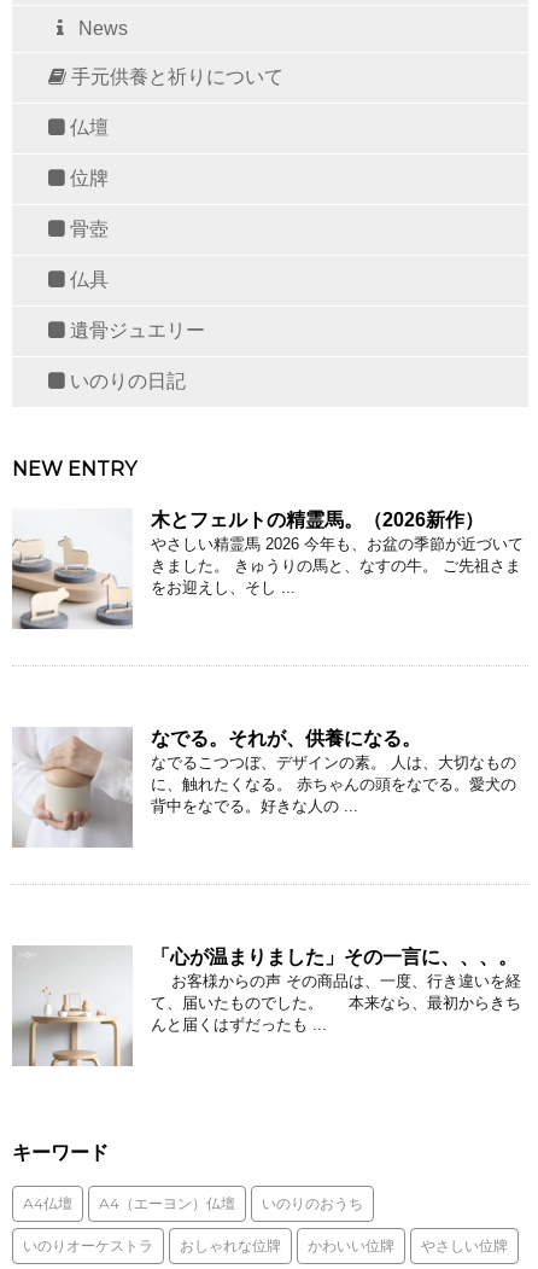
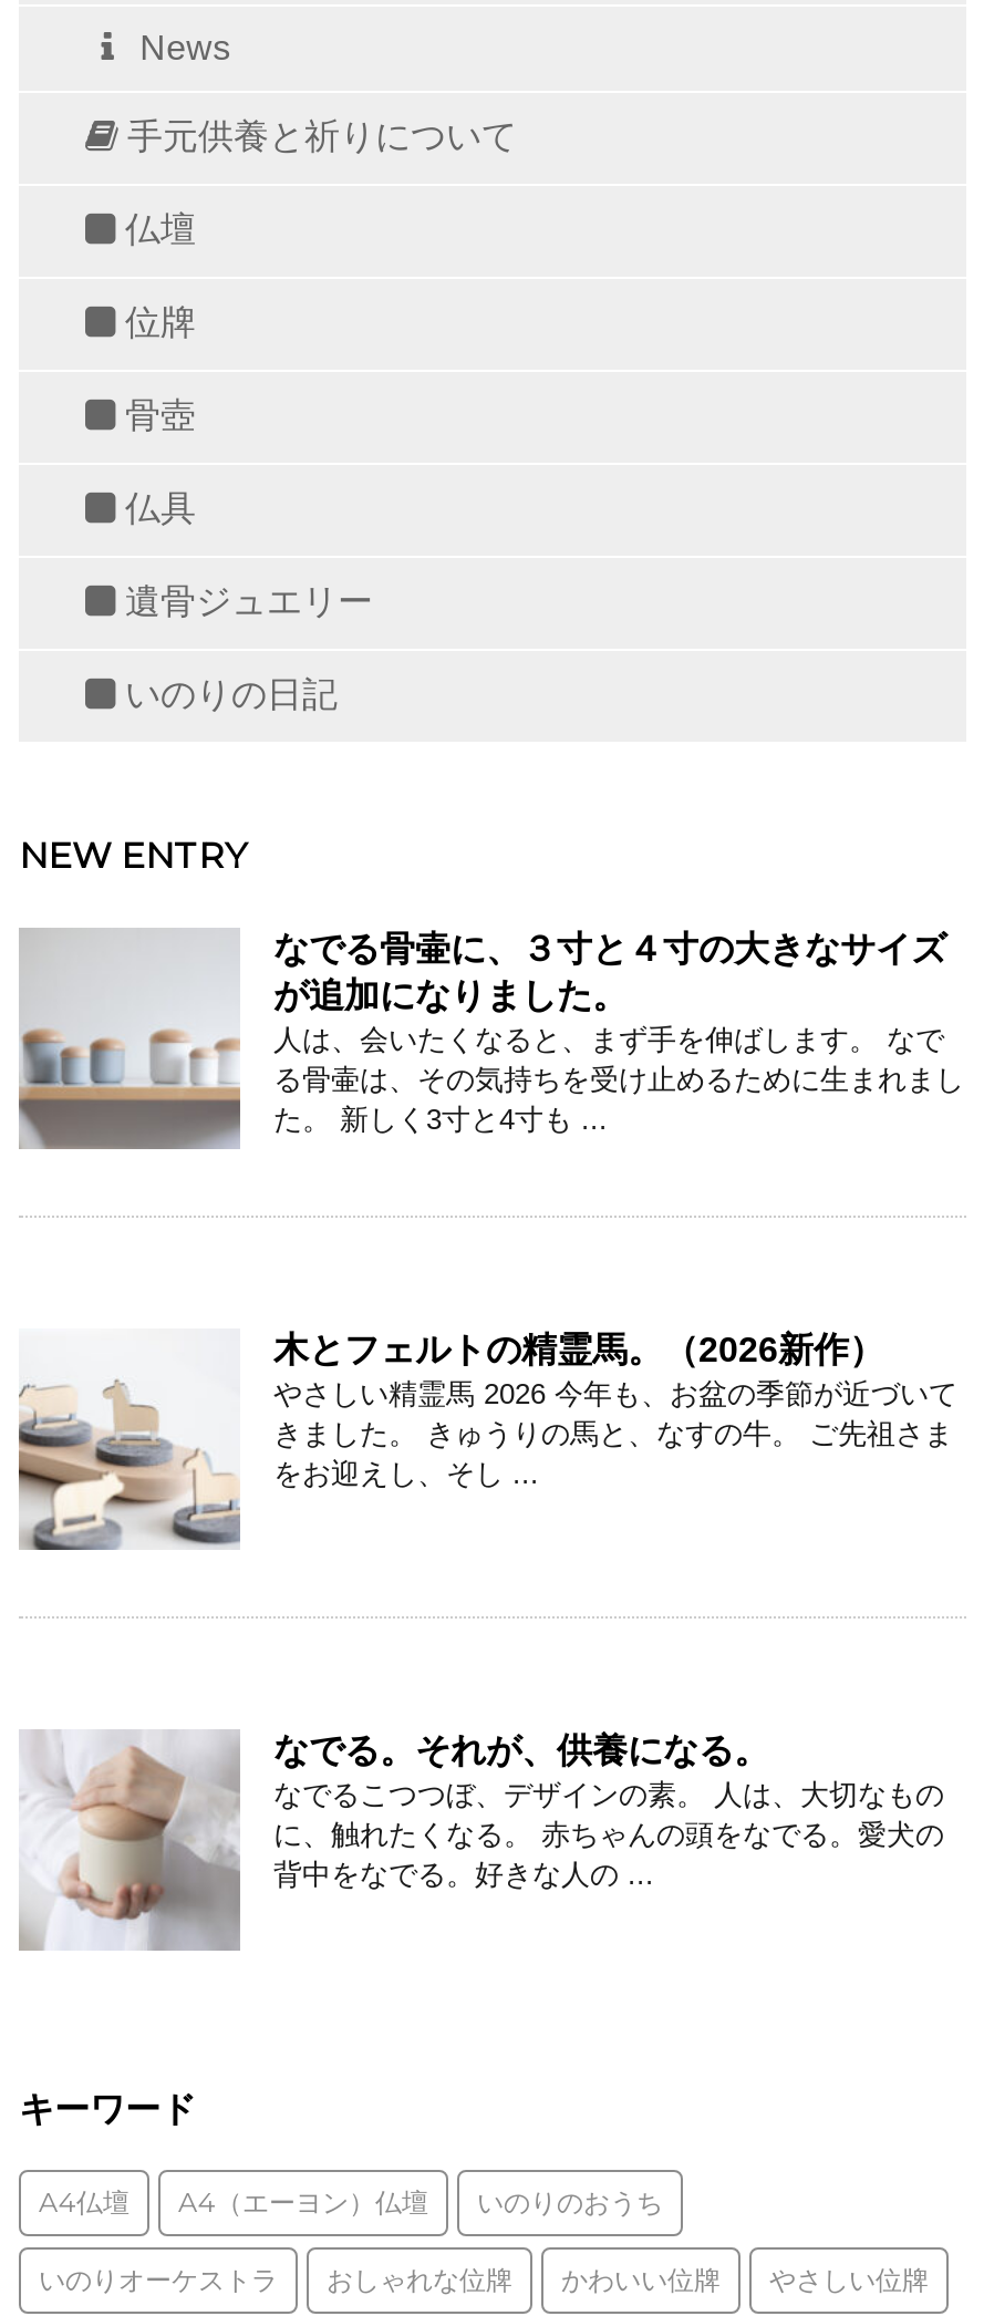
+ [image]
+ なでる骨壷に、３寸と４寸の大きなサイズ
+ が追加になりました。
+ 人は、会いたくなると、まず手を伸ばします。 なで
+ る骨壷は、その気持ちを受け止めるために生まれまし
+ た。 新しく3寸と4寸も ...

moved down: [image] | 木とフェルトの精霊馬。（2026新作） | やさしい精霊馬 2026 今年も、お盆の季節が近づいて | ... | に、触れたくなる。 赤ちゃんの頭をなでる。愛犬の | 背中をなでる。好きな人の ...

- [image]
- 「心が温まりました」その一言に、、、。
- お客様からの声 その商品は、一度、行き違いを経
- て、届いたものでした。 本来なら、最初からきち
- んと届くはずだったも ...
